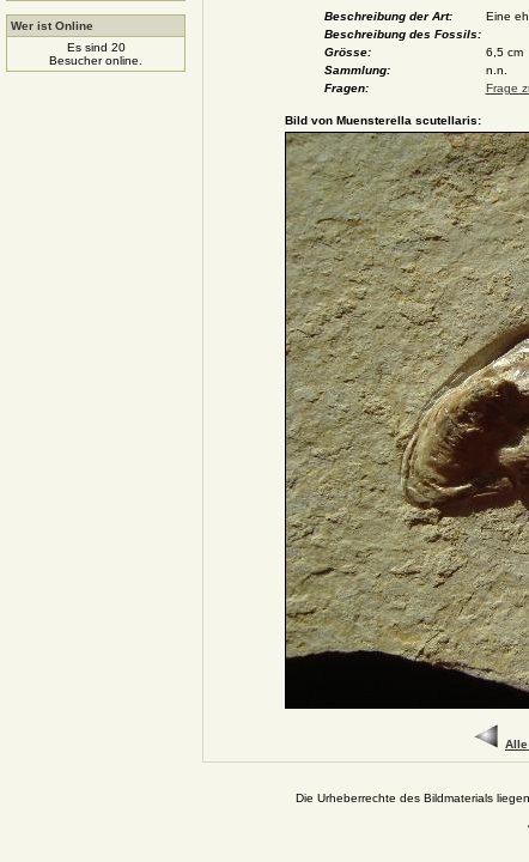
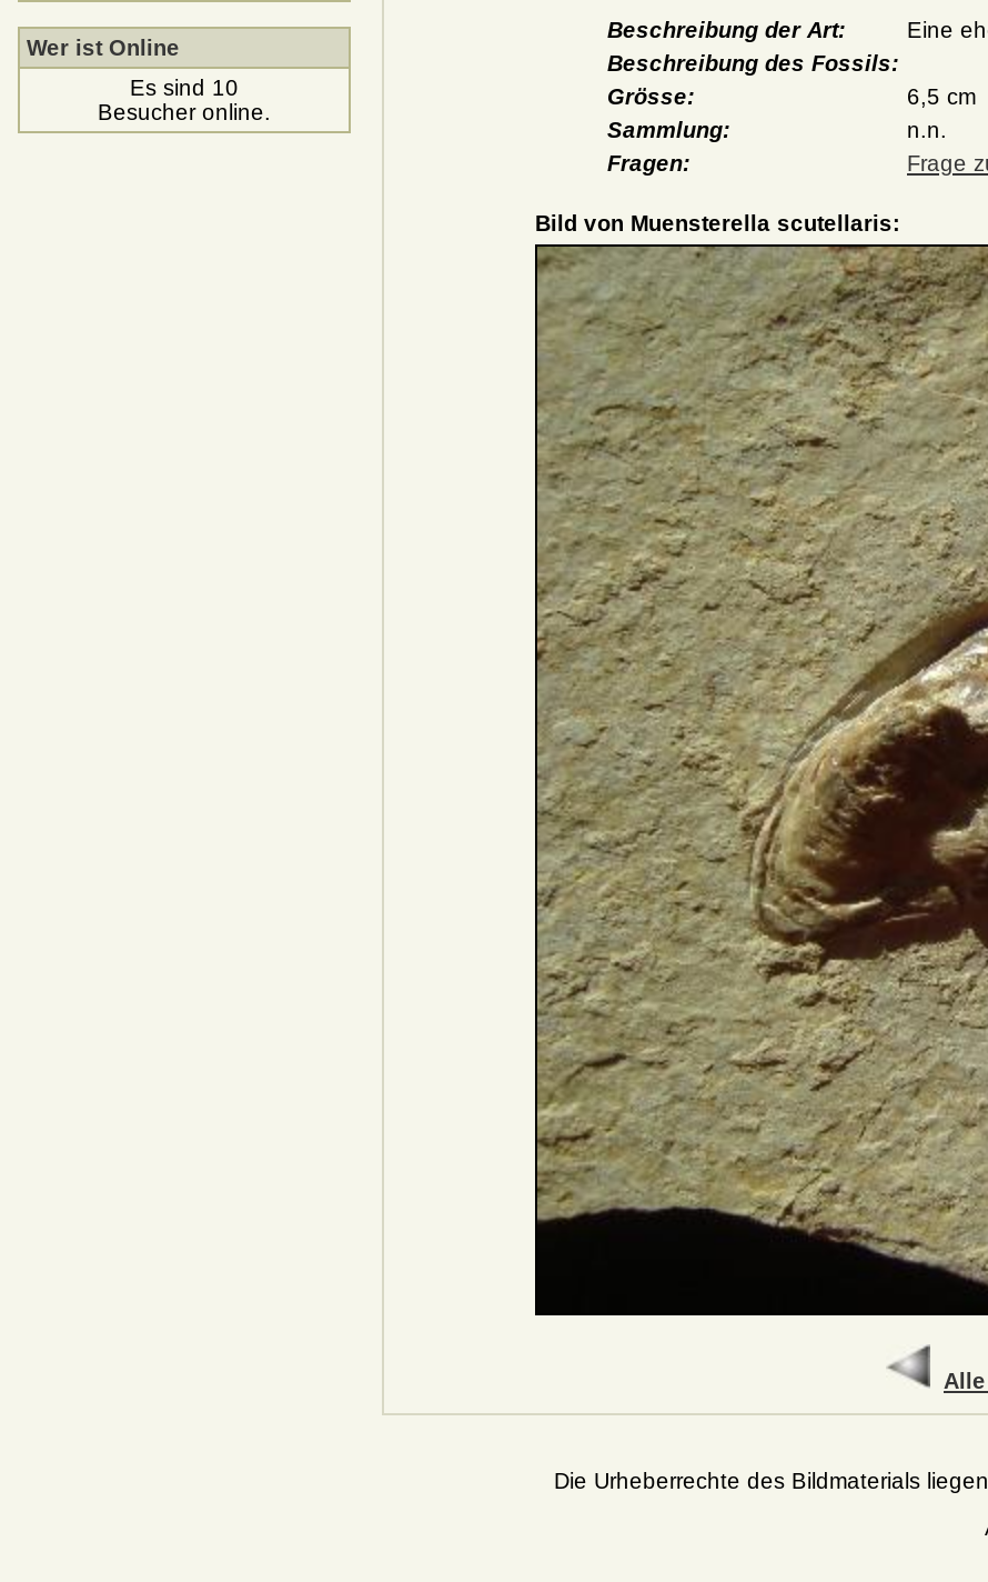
- Es sind 20
+ Es sind 10
